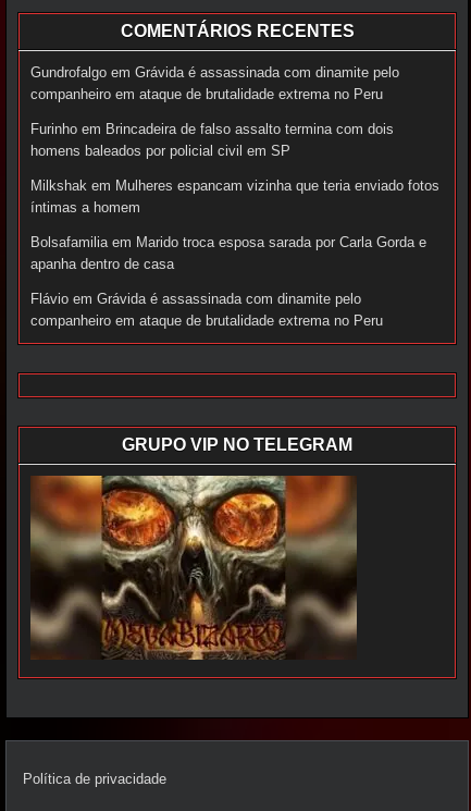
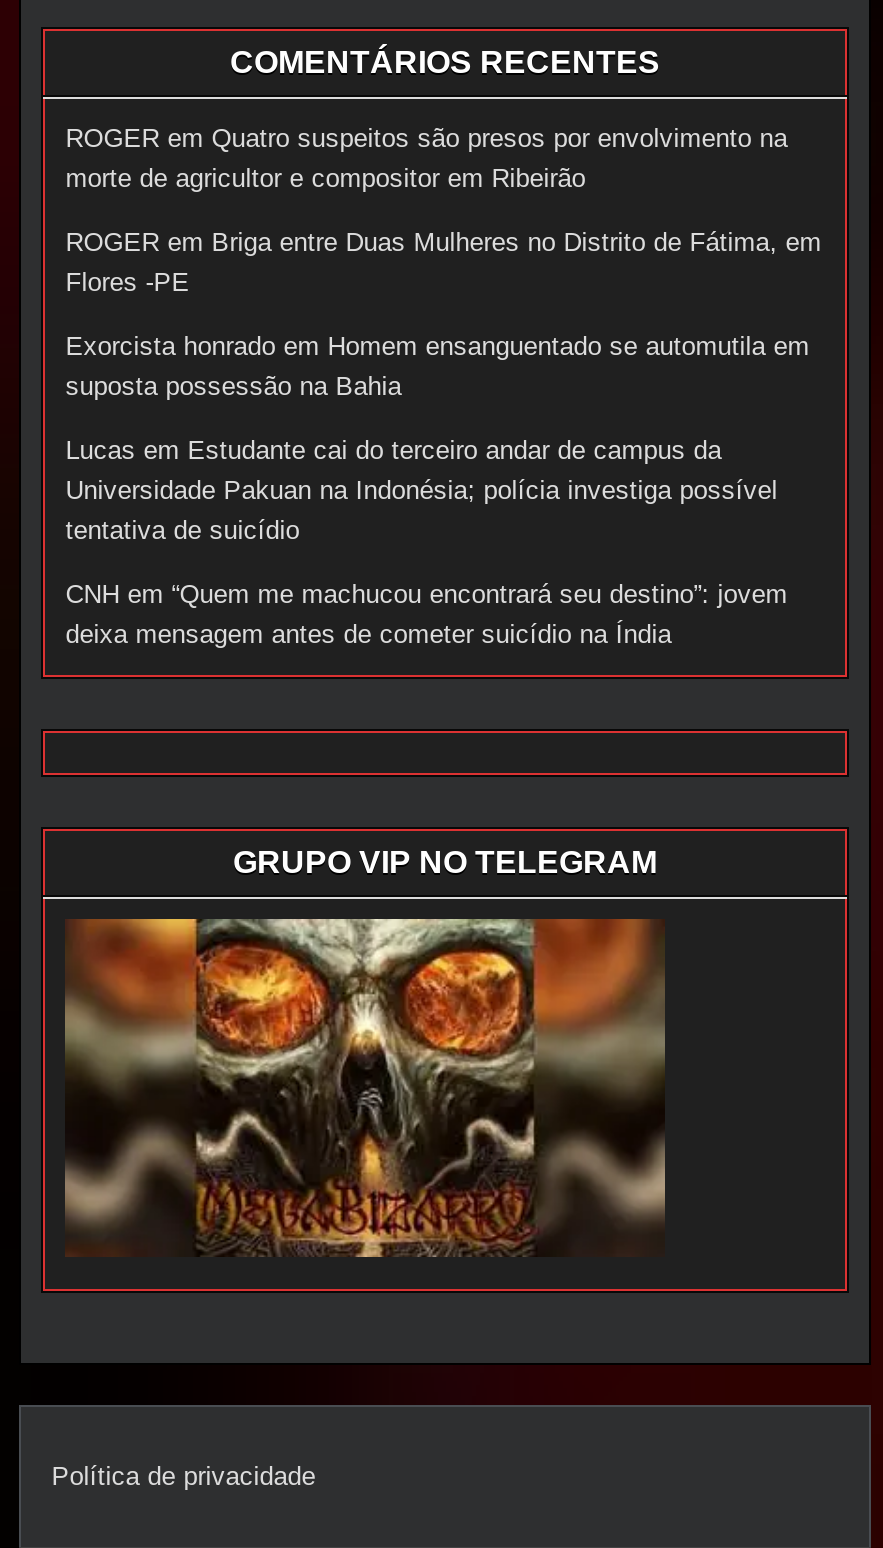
- Gundrofalgo em Grávida é assassinada com dinamite pelo
- companheiro em ataque de brutalidade extrema no Peru
+ ROGER em Quatro suspeitos são presos por envolvimento na
+ morte de agricultor e compositor em Ribeirão

- Furinho em Brincadeira de falso assalto termina com dois
- homens baleados por policial civil em SP
+ ROGER em Briga entre Duas Mulheres no Distrito de Fátima, em
+ Flores -PE

- Milkshak em Mulheres espancam vizinha que teria enviado fotos
- íntimas a homem
+ Exorcista honrado em Homem ensanguentado se automutila em
+ suposta possessão na Bahia

- Bolsafamilia em Marido troca esposa sarada por Carla Gorda e
- apanha dentro de casa
+ Lucas em Estudante cai do terceiro andar de campus da
+ Universidade Pakuan na Indonésia; polícia investiga possível
+ tentativa de suicídio

- Flávio em Grávida é assassinada com dinamite pelo
- companheiro em ataque de brutalidade extrema no Peru
+ CNH em “Quem me machucou encontrará seu destino”: jovem
+ deixa mensagem antes de cometer suicídio na Índia
